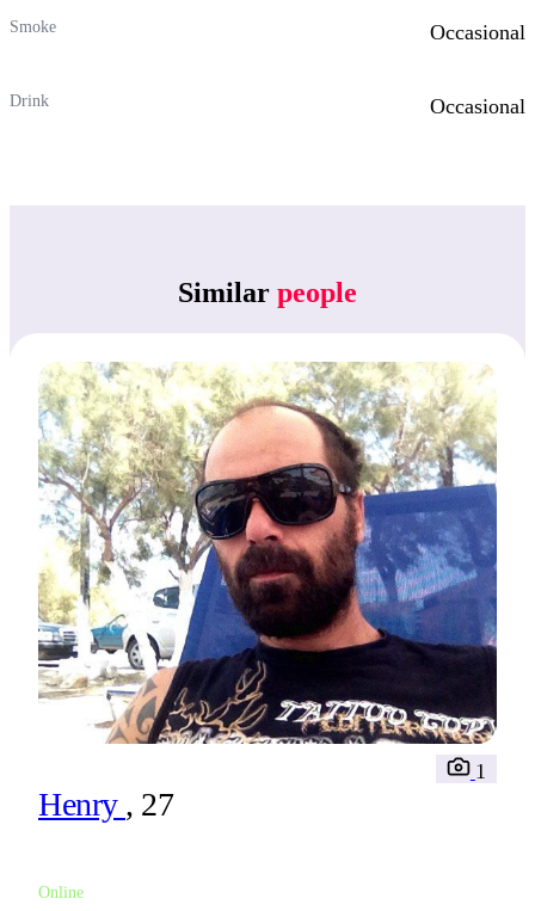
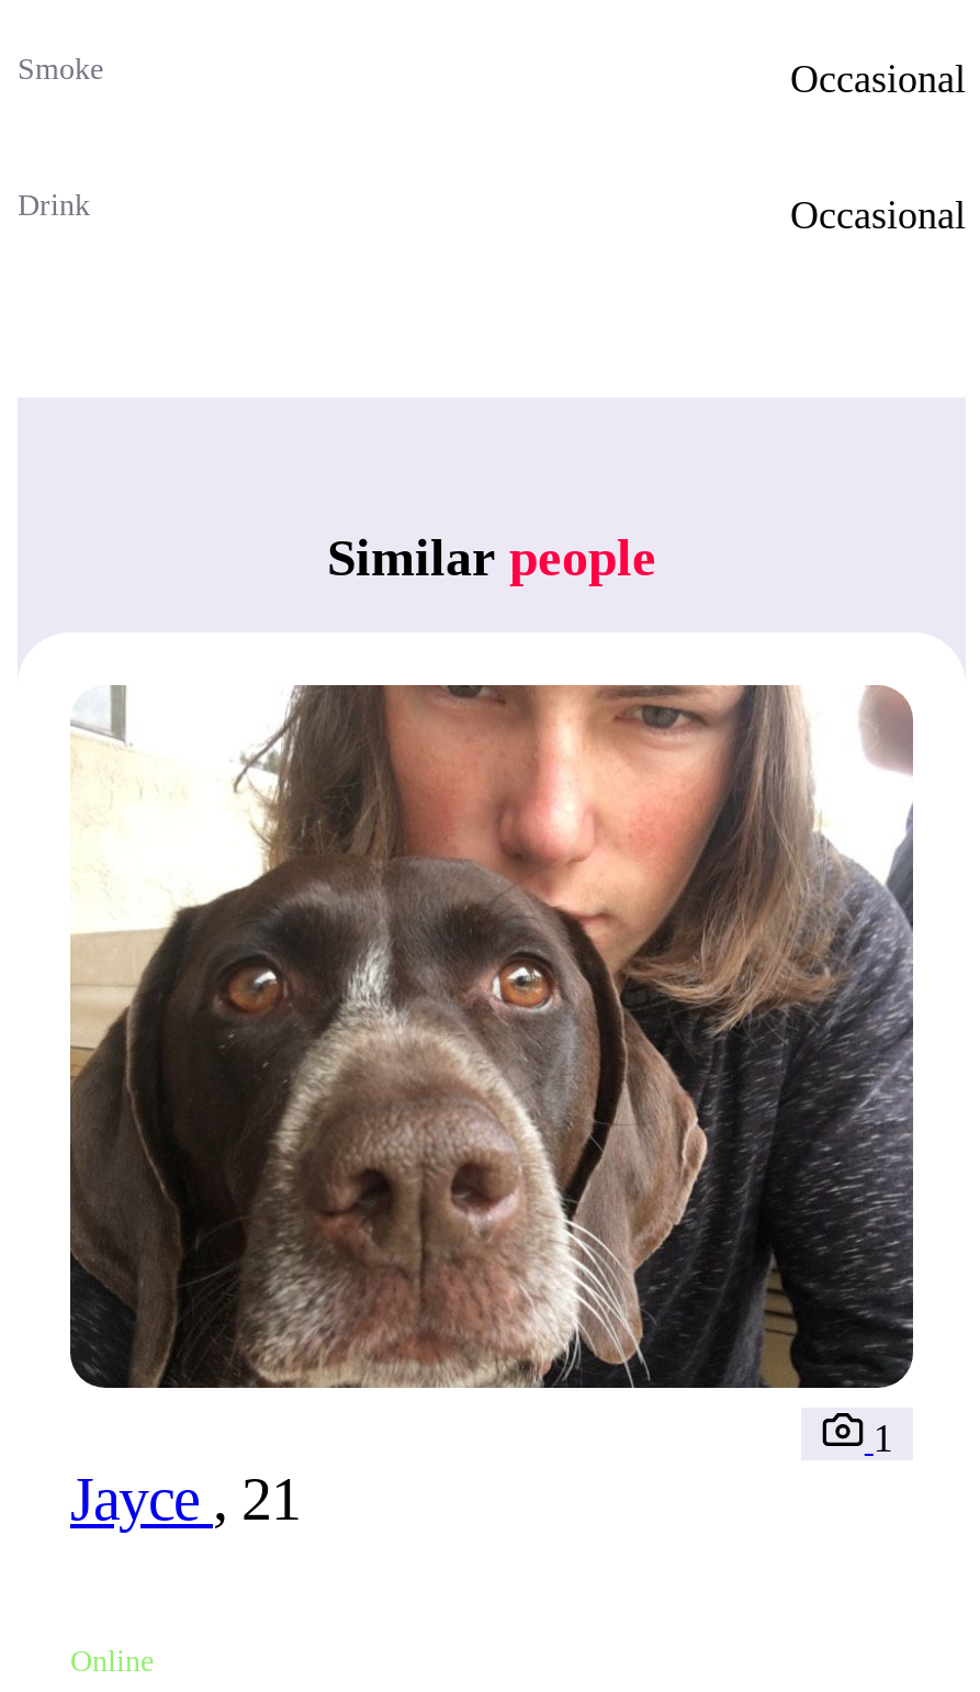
- [image]
- Henry, 27
+ [image]
+ Jayce, 21
